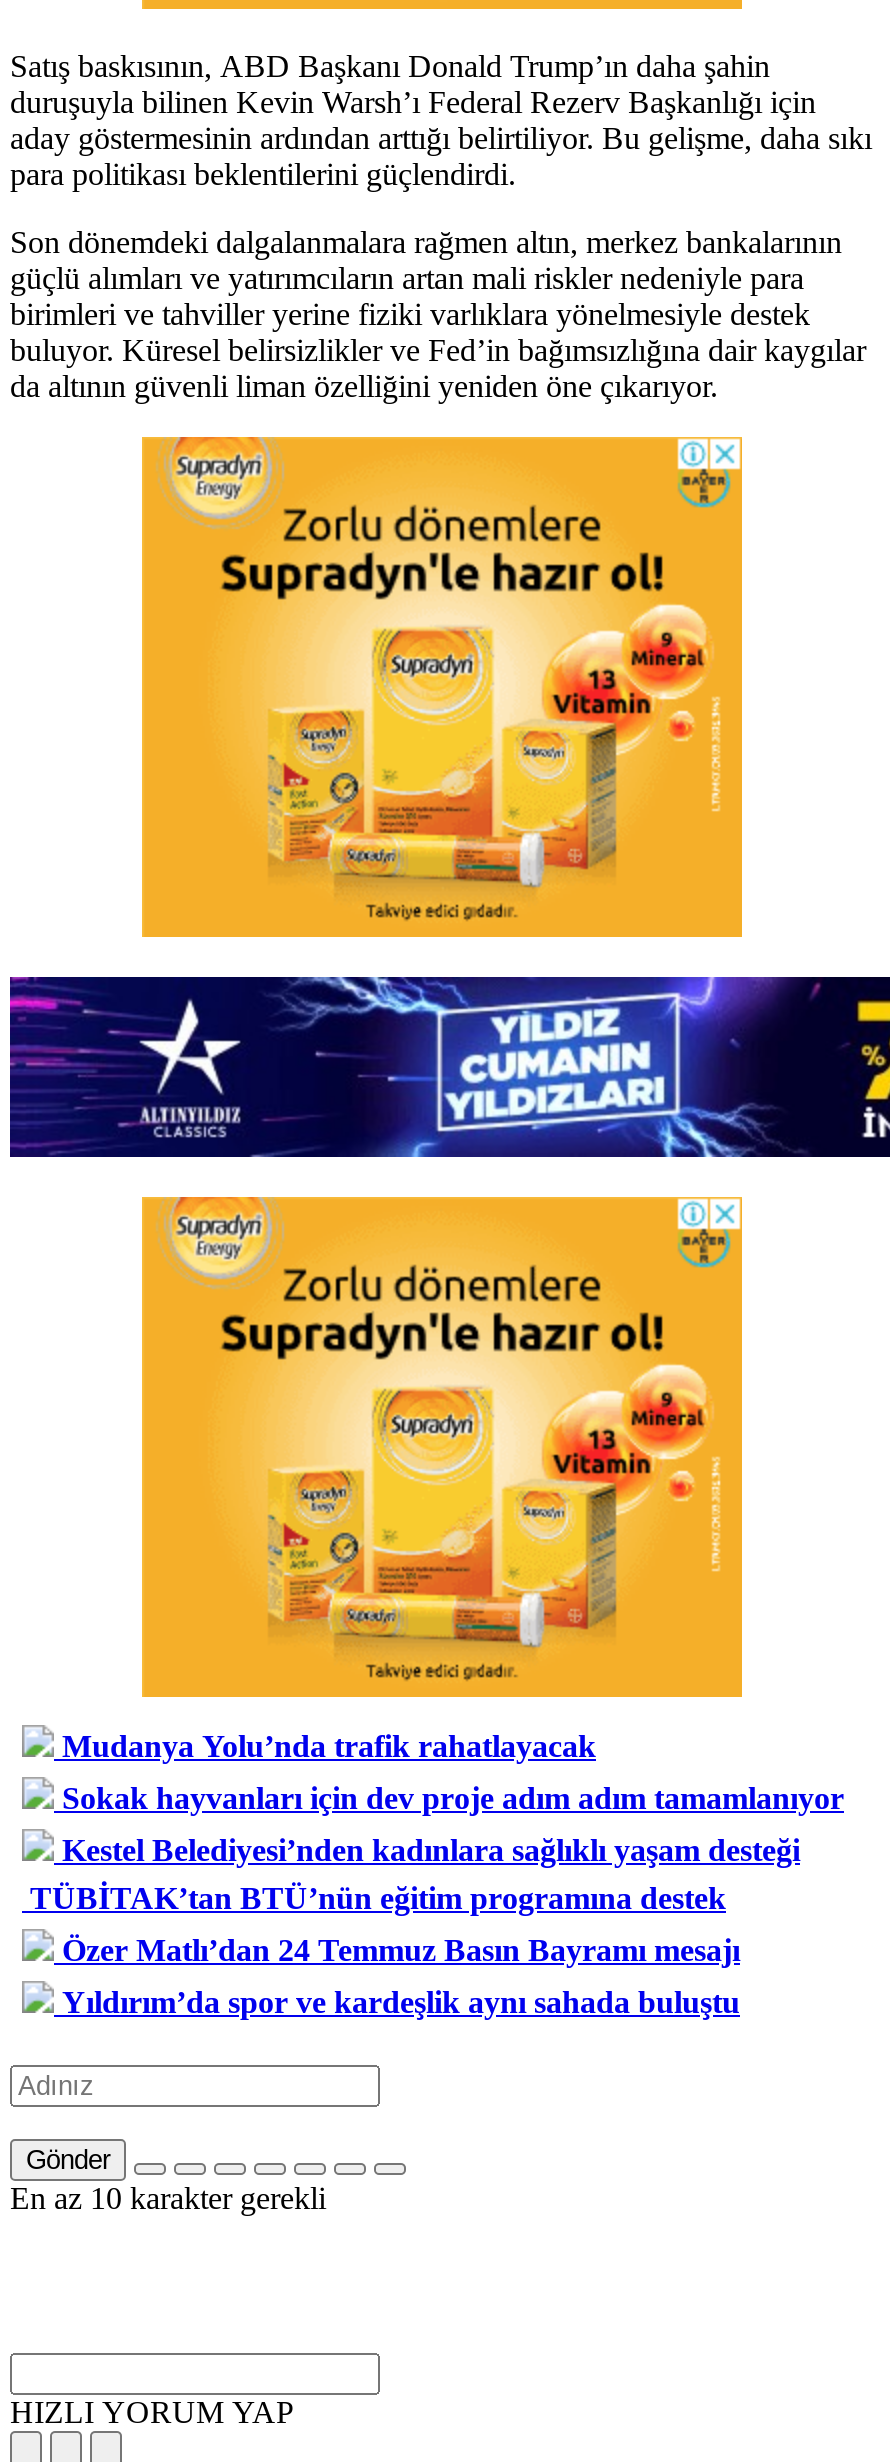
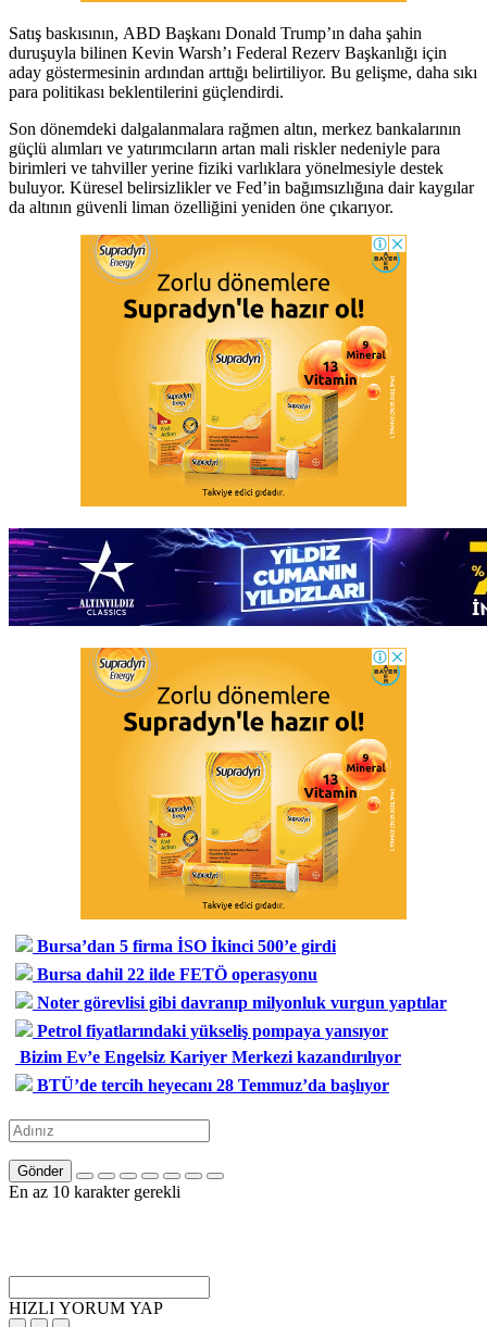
- Mudanya Yolu’nda trafik rahatlayacak
+ Bursa’dan 5 firma İSO İkinci 500’e girdi

- Sokak hayvanları için dev proje adım adım tamamlanıyor
+ Bursa dahil 22 ilde FETÖ operasyonu

- Kestel Belediyesi’nden kadınlara sağlıklı yaşam desteği
- TÜBİTAK’tan BTÜ’nün eğitim programına destek
+ Noter görevlisi gibi davranıp milyonluk vurgun yaptılar

- Özer Matlı’dan 24 Temmuz Basın Bayramı mesajı
+ Petrol fiyatlarındaki yükseliş pompaya yansıyor
+ Bizim Ev’e Engelsiz Kariyer Merkezi kazandırılıyor

- Yıldırım’da spor ve kardeşlik aynı sahada buluştu
+ BTÜ’de tercih heyecanı 28 Temmuz’da başlıyor
